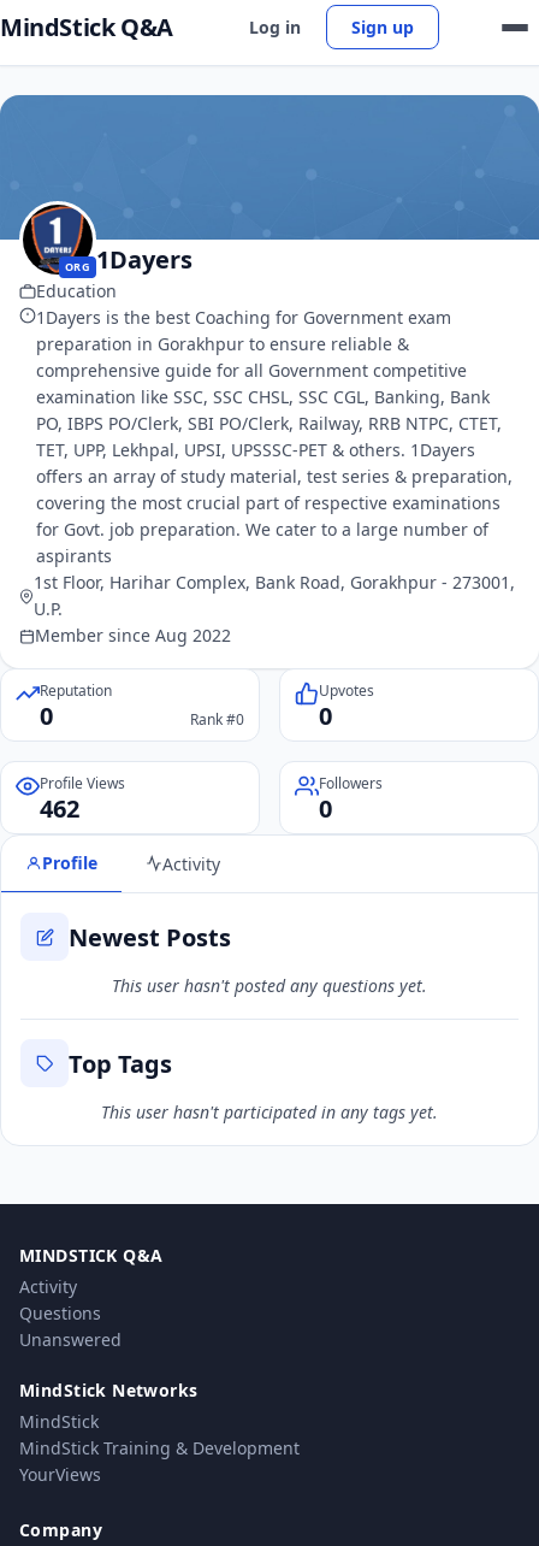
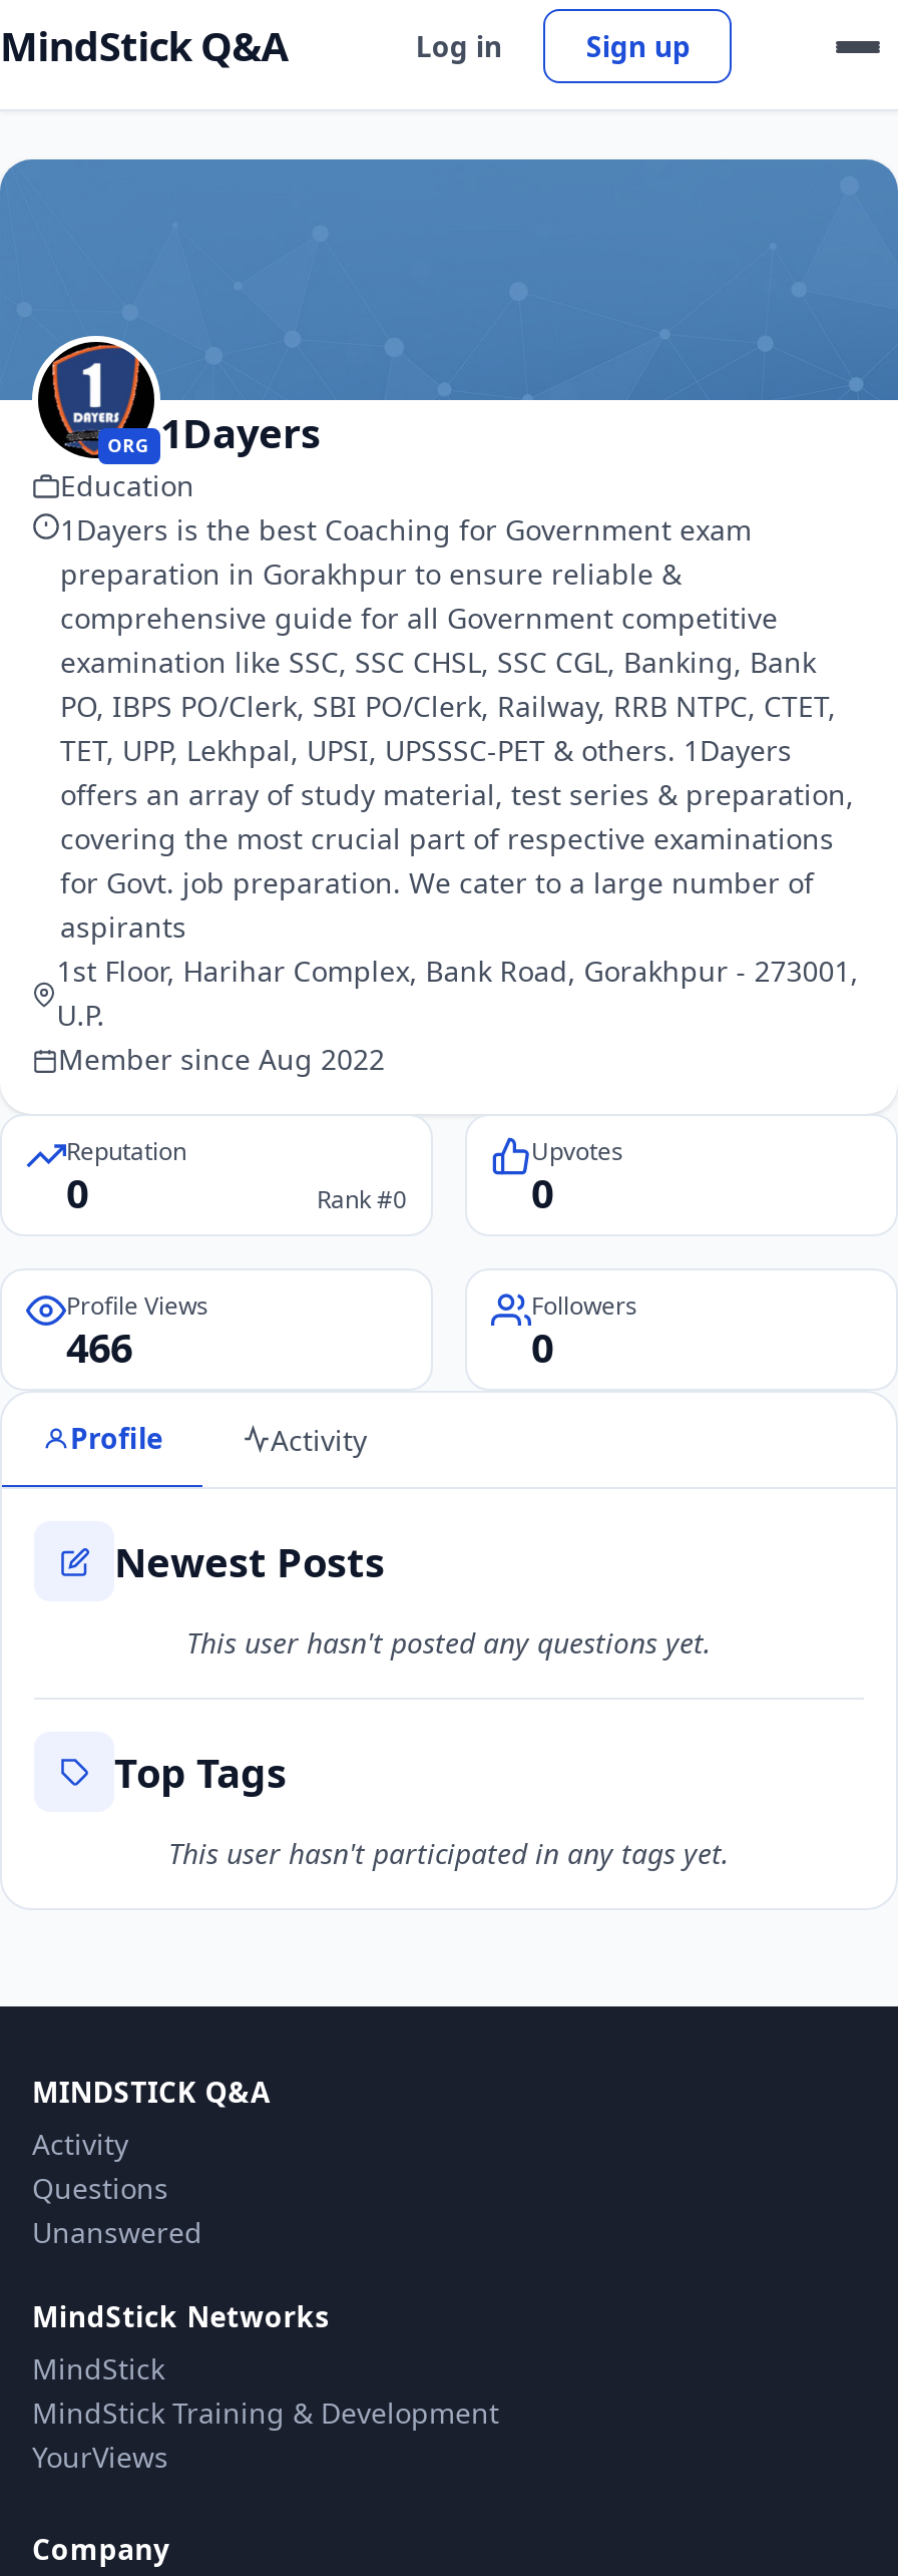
- 462
+ 466
